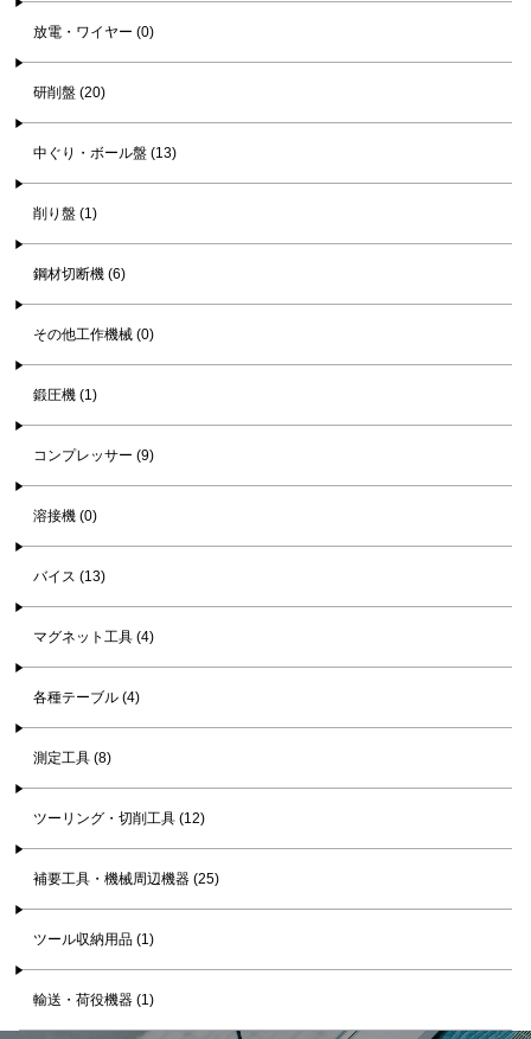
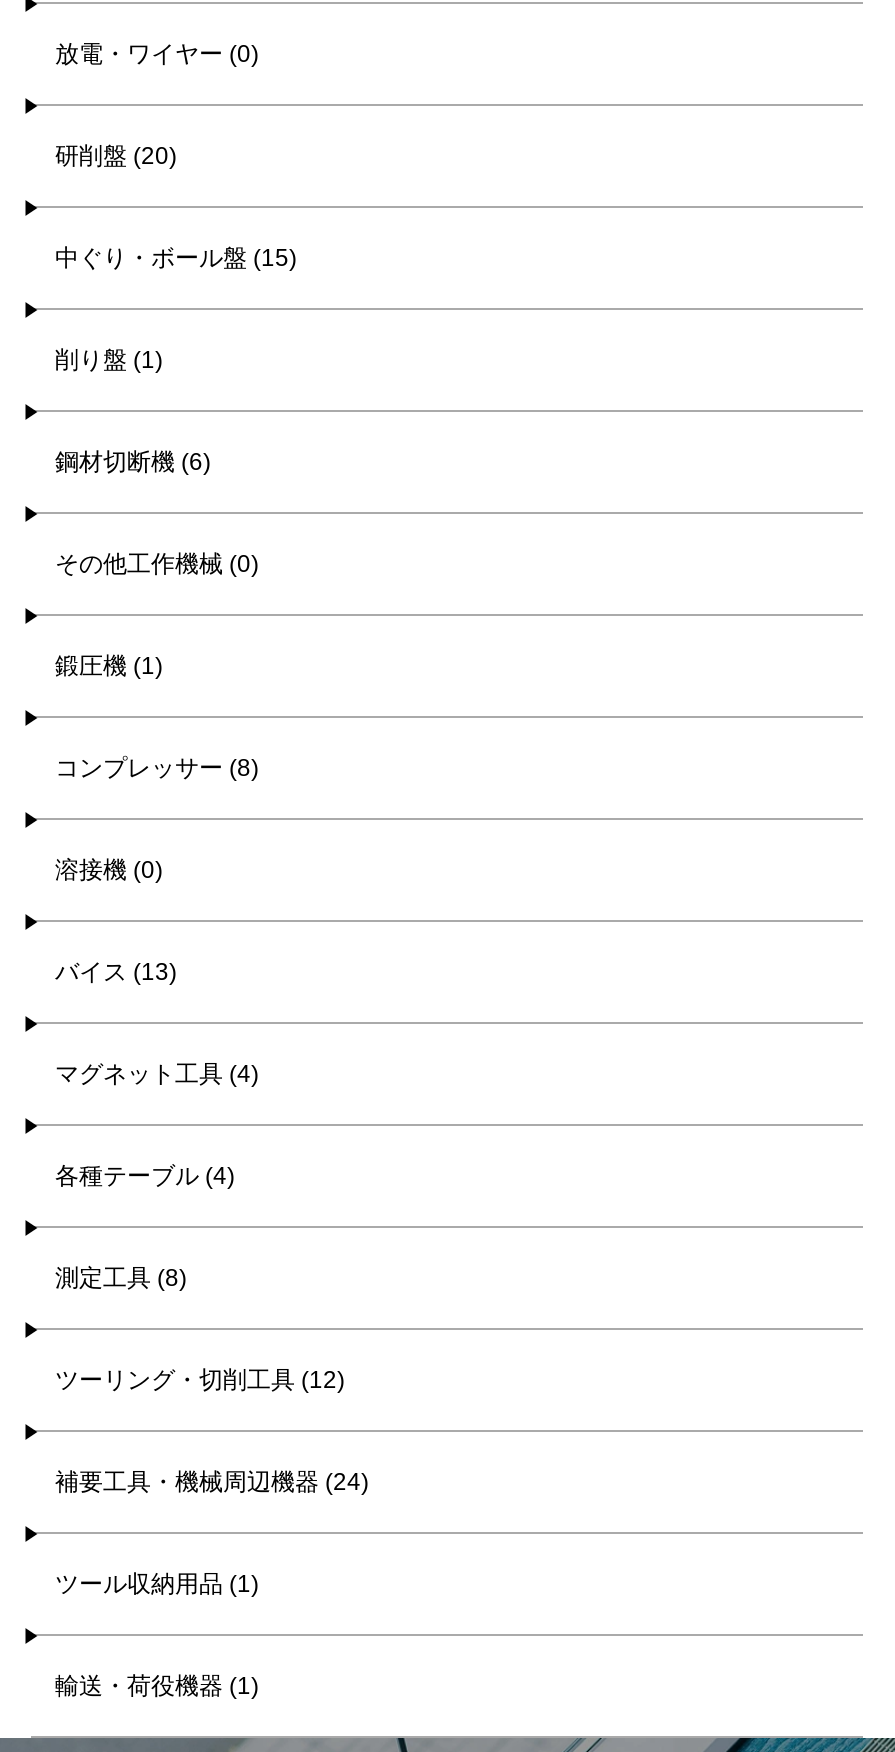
- 中ぐり・ボール盤 (13)
+ 中ぐり・ボール盤 (15)

- コンプレッサー (9)
+ コンプレッサー (8)

- 補要工具・機械周辺機器 (25)
+ 補要工具・機械周辺機器 (24)
